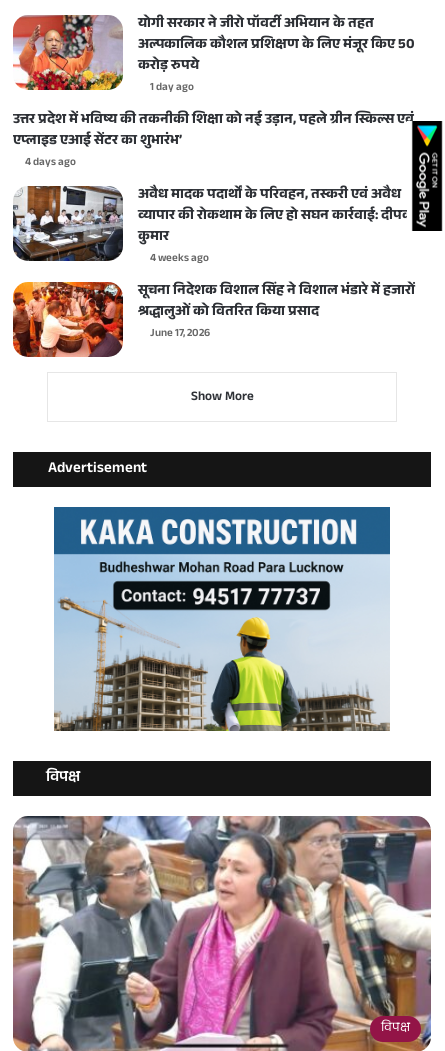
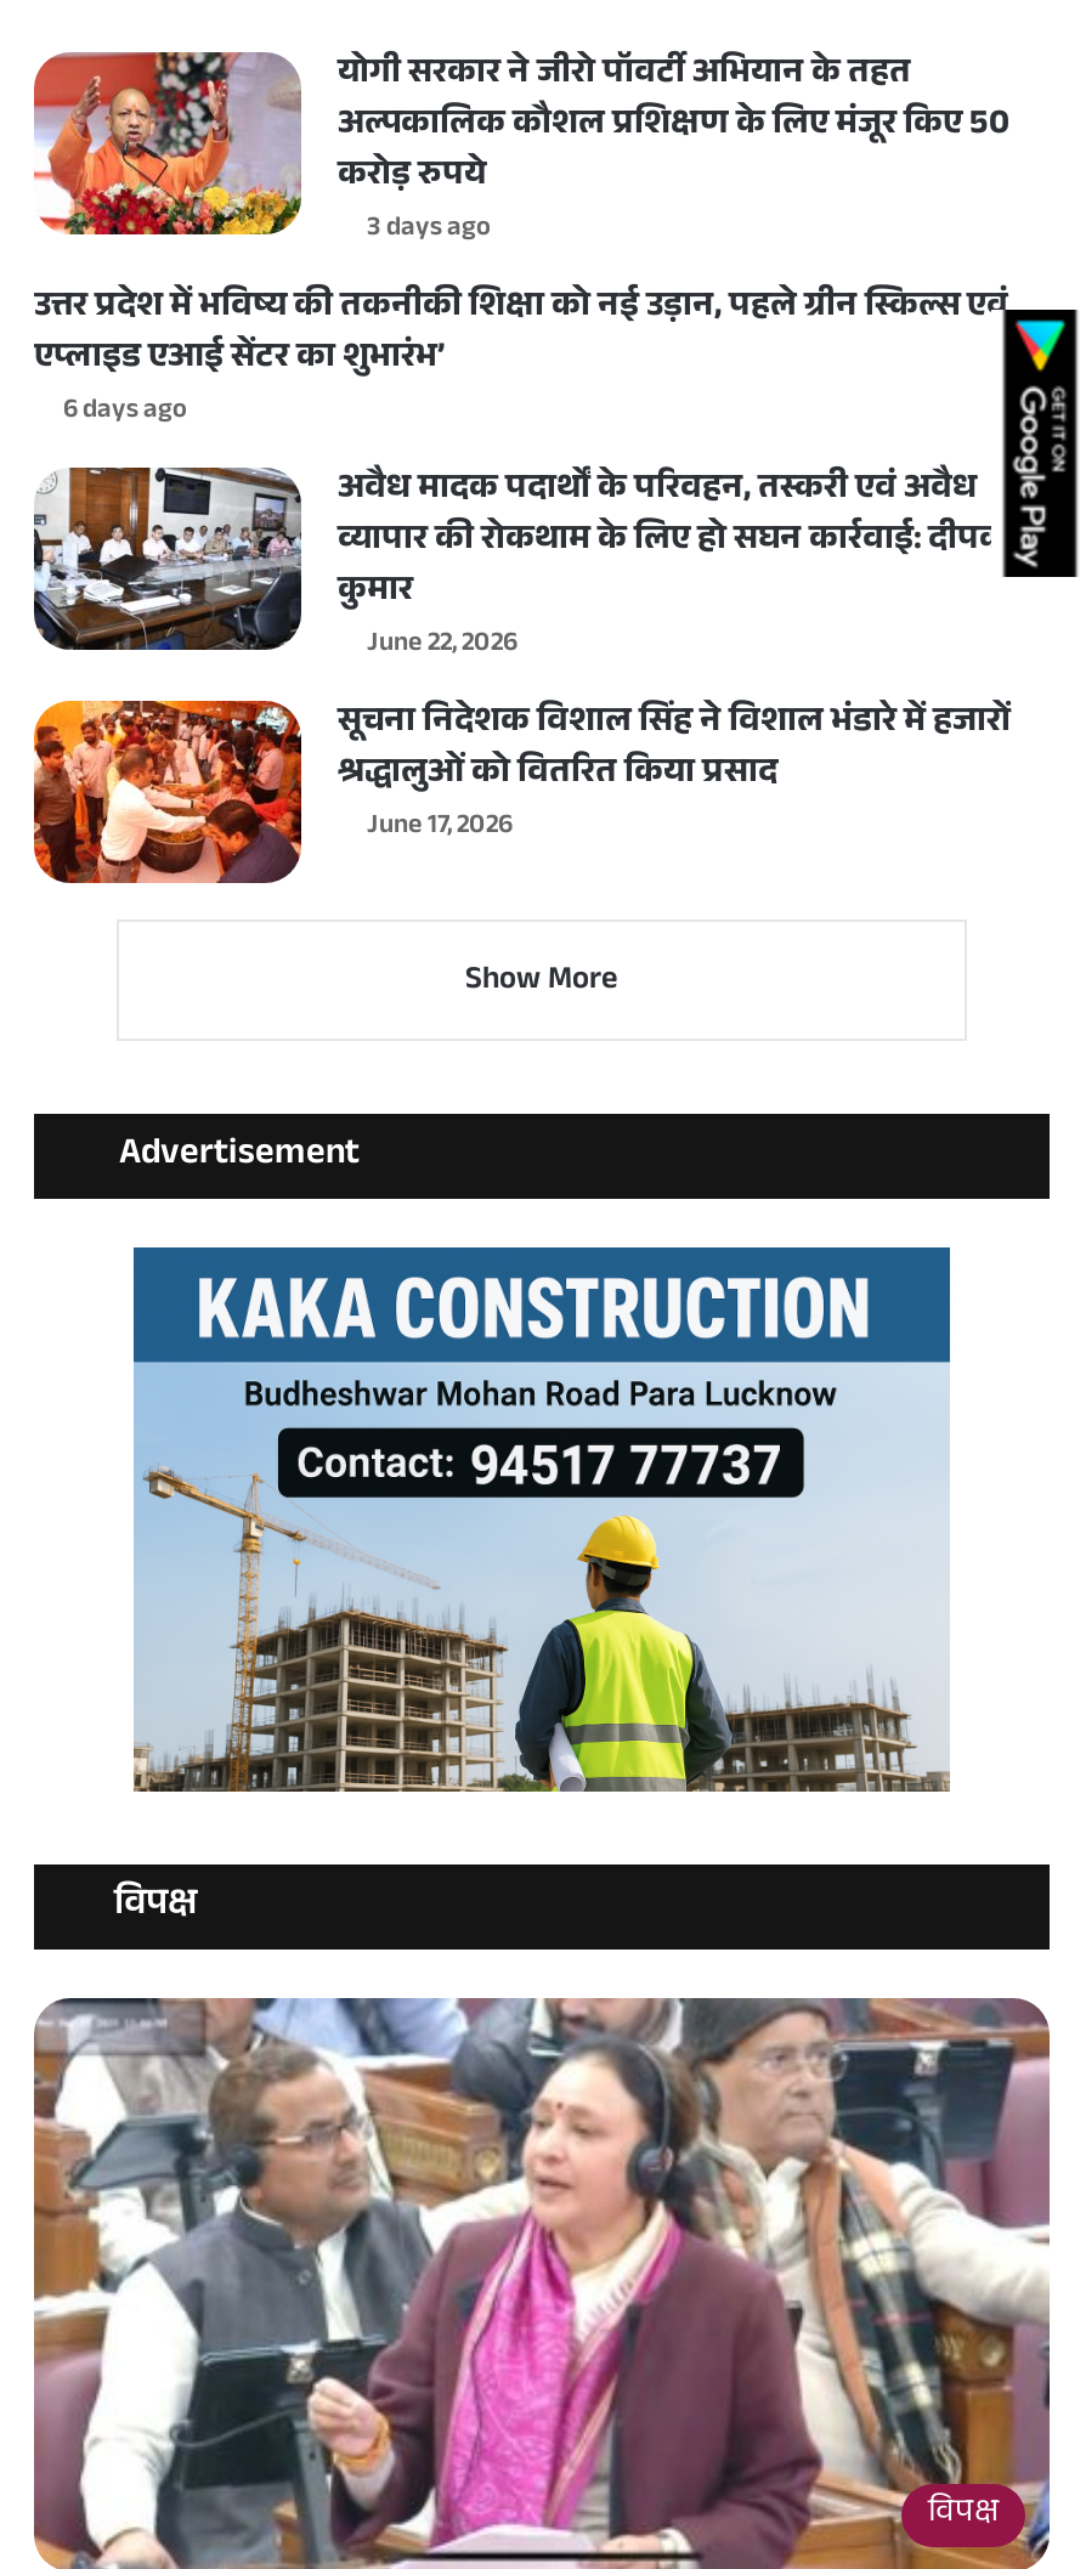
- 1 day ago
+ 3 days ago

- 4 days ago
+ 6 days ago

- 4 weeks ago
+ June 22, 2026
